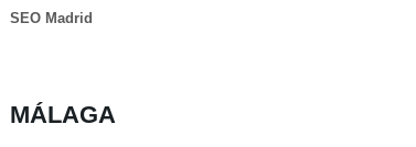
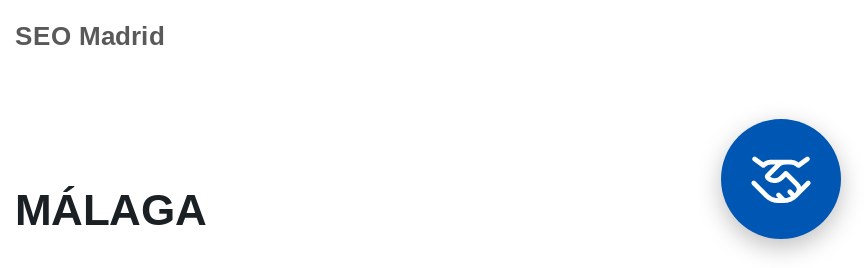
+ [image]
